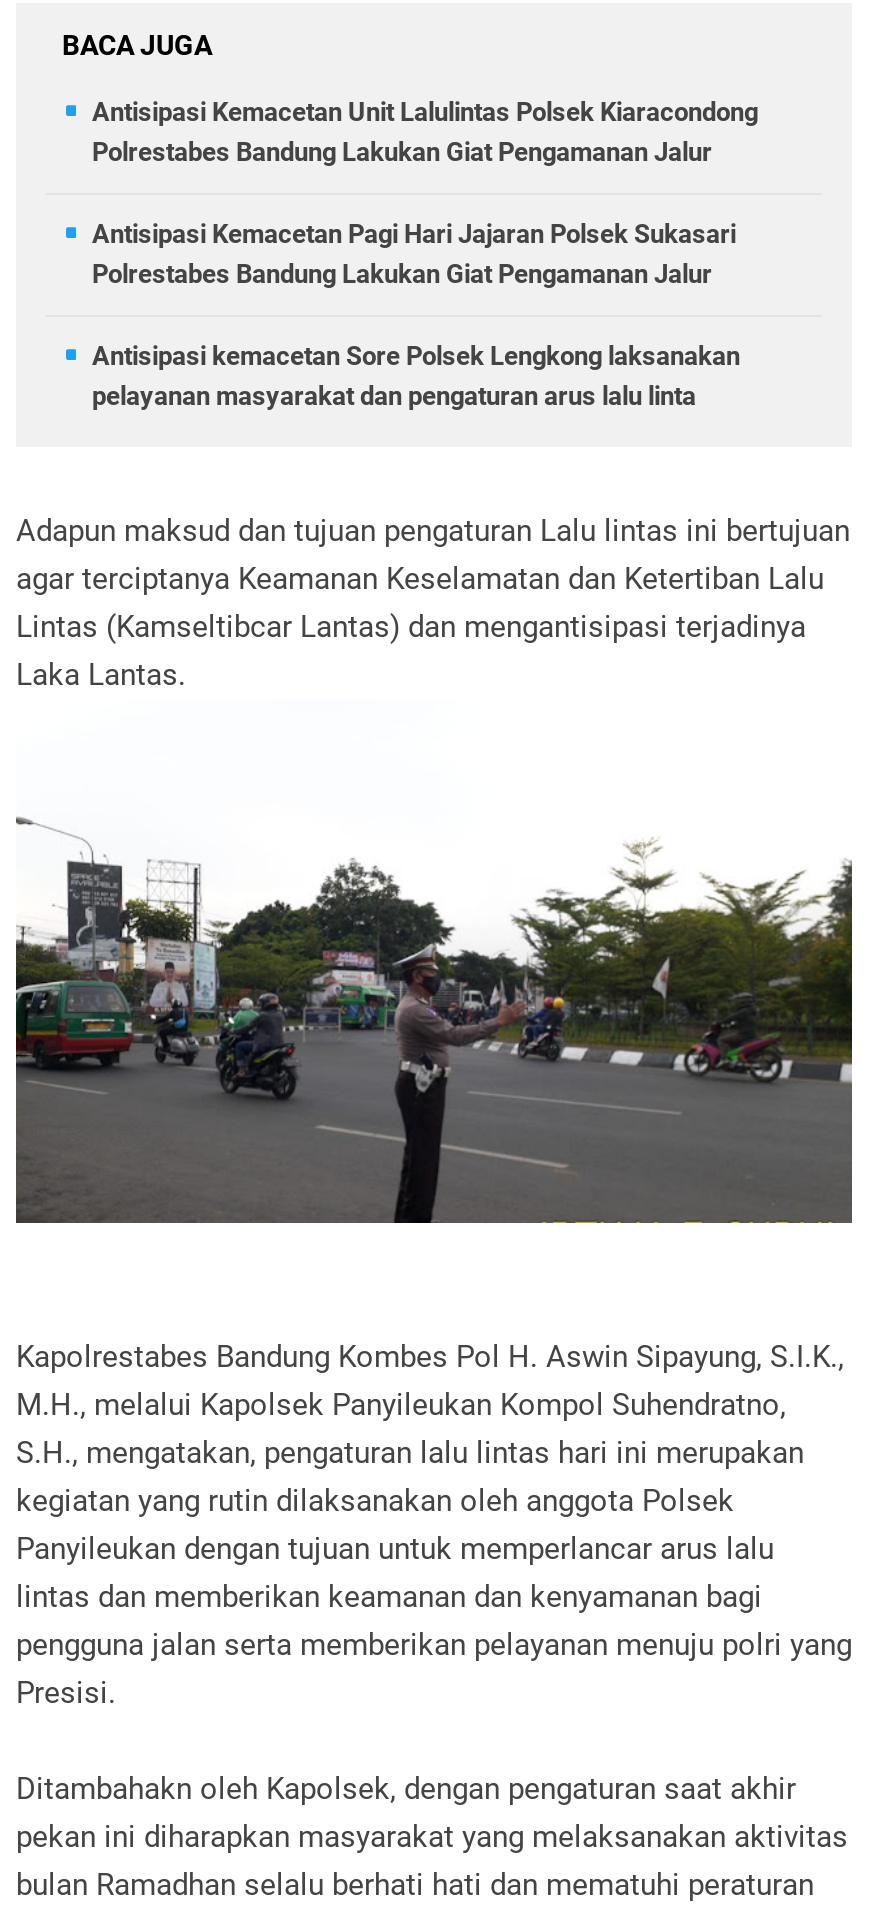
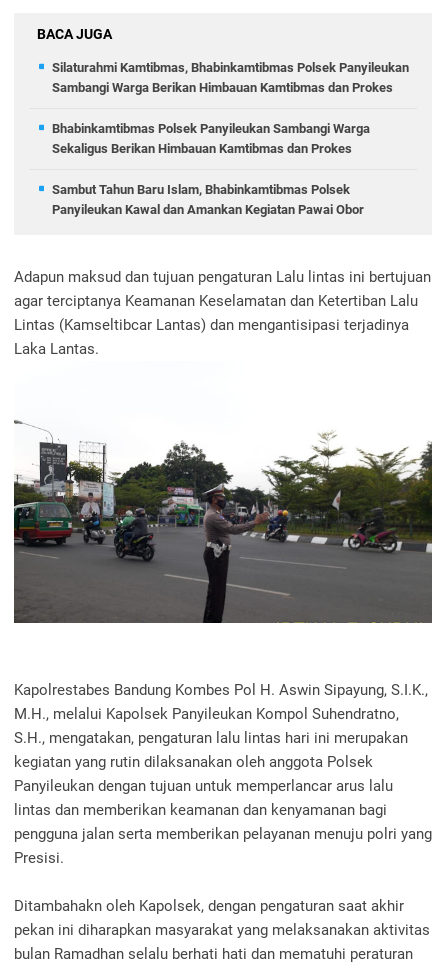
- Antisipasi Kemacetan Unit Lalulintas Polsek Kiaracondong
- Polrestabes Bandung Lakukan Giat Pengamanan Jalur
+ Silaturahmi Kamtibmas, Bhabinkamtibmas Polsek Panyileukan
+ Sambangi Warga Berikan Himbauan Kamtibmas dan Prokes

- Antisipasi Kemacetan Pagi Hari Jajaran Polsek Sukasari
- Polrestabes Bandung Lakukan Giat Pengamanan Jalur
+ Bhabinkamtibmas Polsek Panyileukan Sambangi Warga
+ Sekaligus Berikan Himbauan Kamtibmas dan Prokes

- Antisipasi kemacetan Sore Polsek Lengkong laksanakan
- pelayanan masyarakat dan pengaturan arus lalu linta
+ Sambut Tahun Baru Islam, Bhabinkamtibmas Polsek
+ Panyileukan Kawal dan Amankan Kegiatan Pawai Obor
